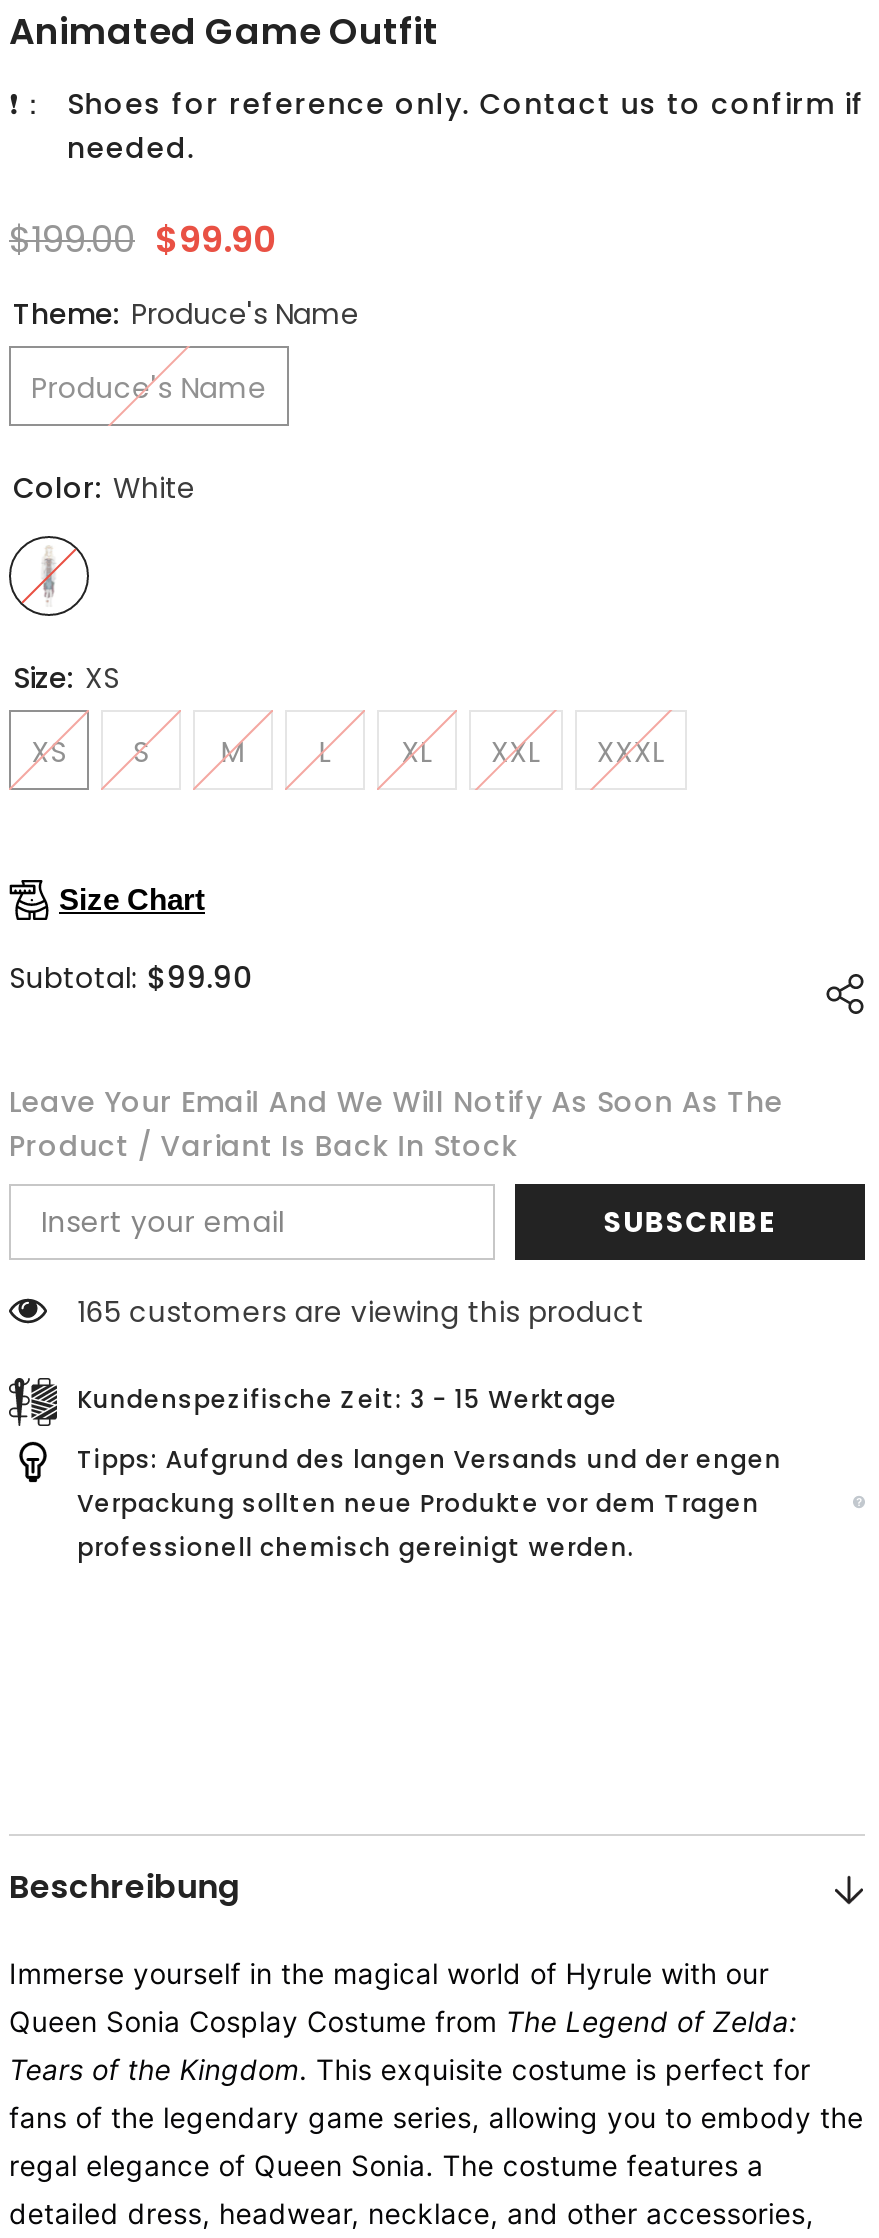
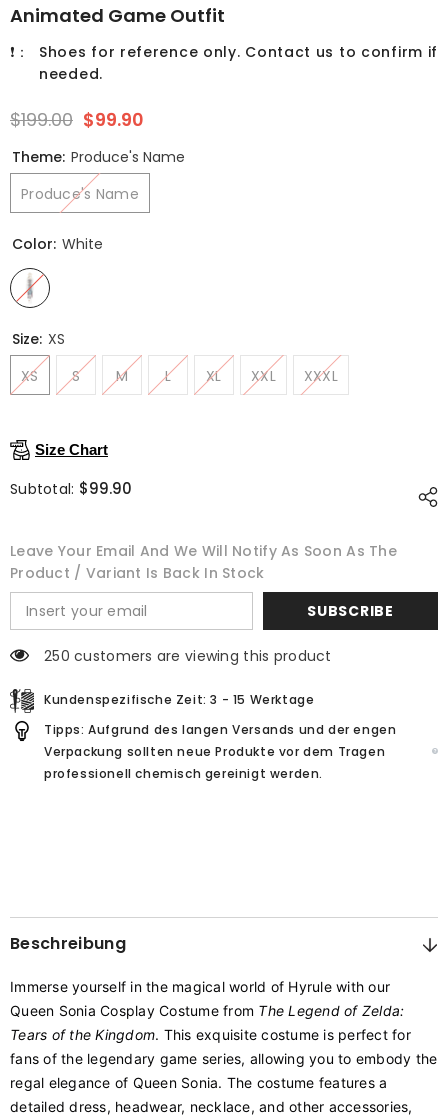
- 165 customers are viewing this product
+ 250 customers are viewing this product
